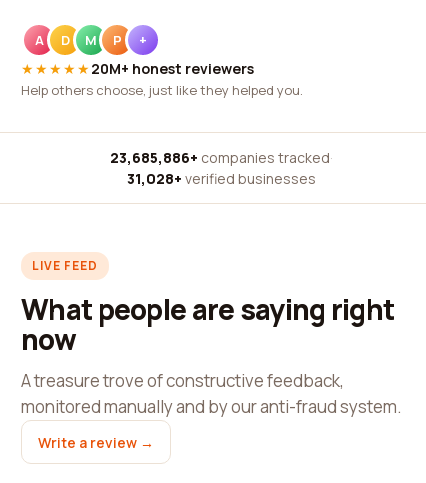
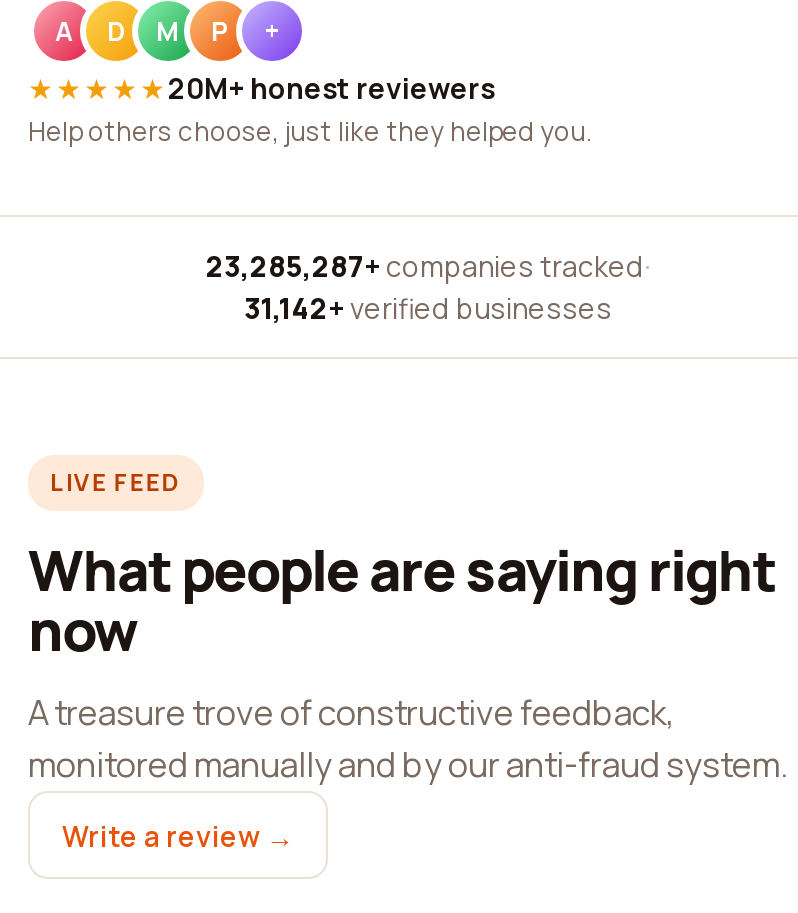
- 23,685,886+ companies tracked ·
+ 23,285,287+ companies tracked ·

- 31,028+ verified businesses
+ 31,142+ verified businesses
